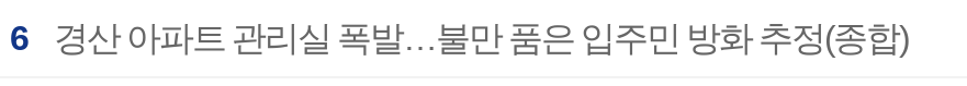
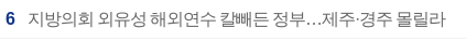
- 경산 아파트 관리실 폭발…불만 품은 입주민 방화 추정(종합)
+ 지방의회 외유성 해외연수 칼빼든 정부…제주·경주 몰릴라
